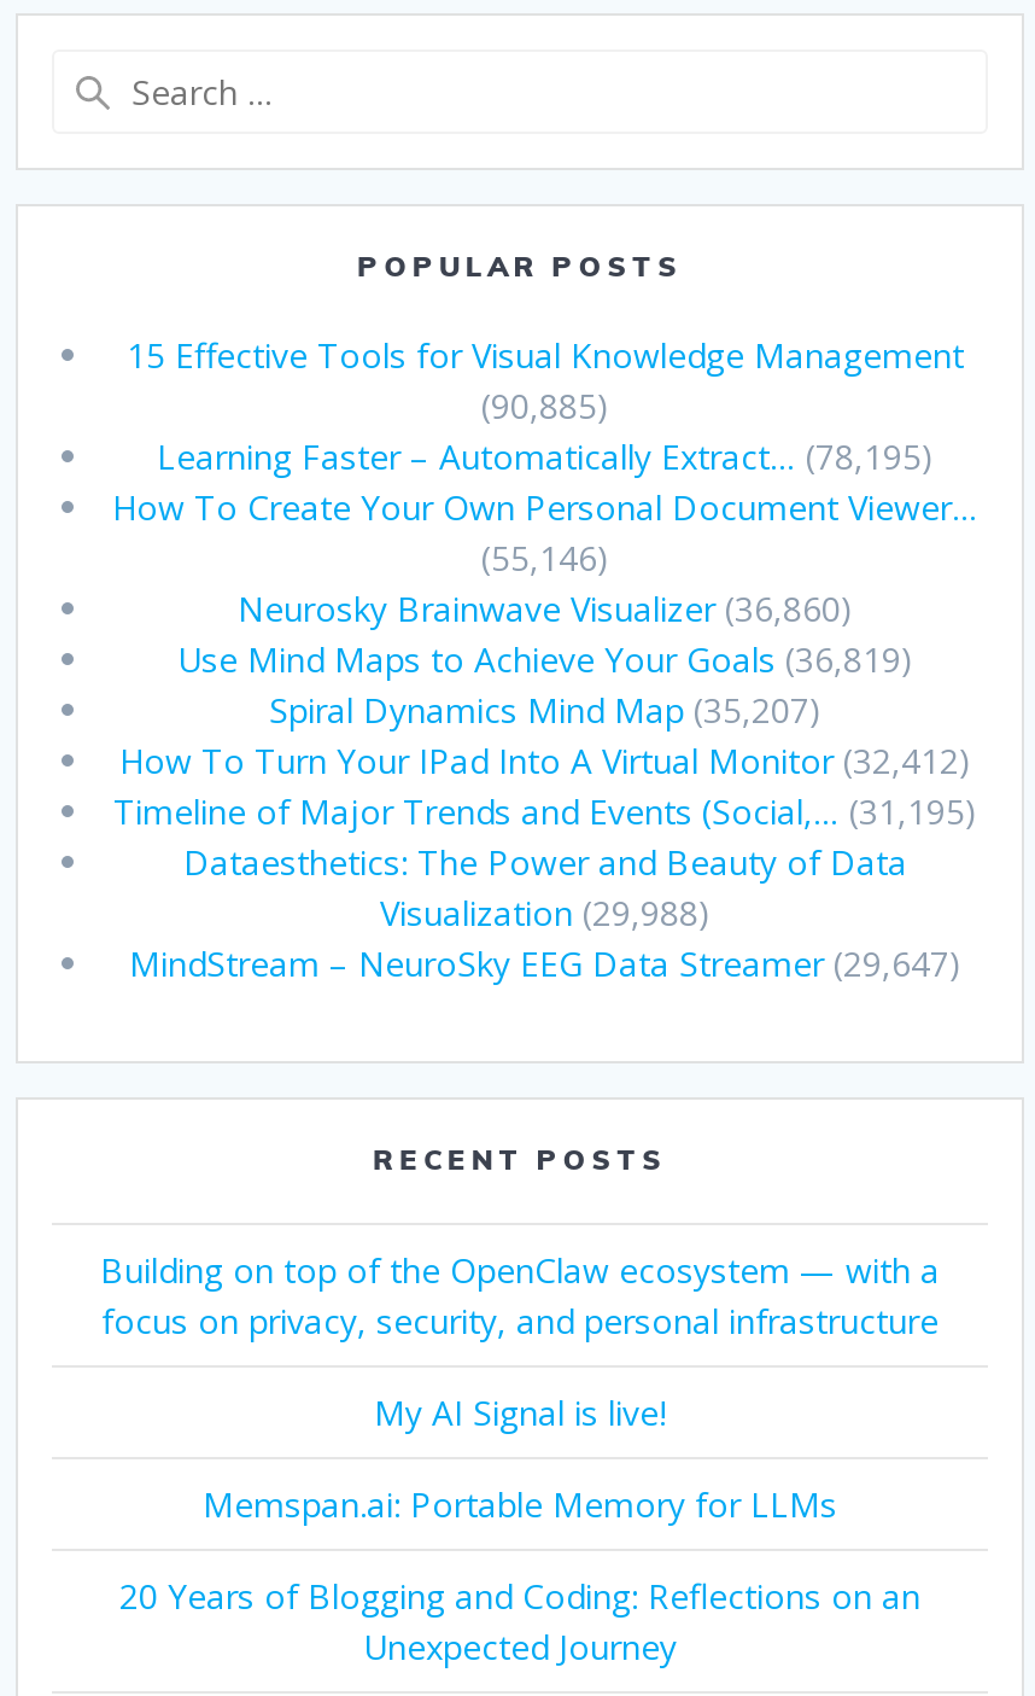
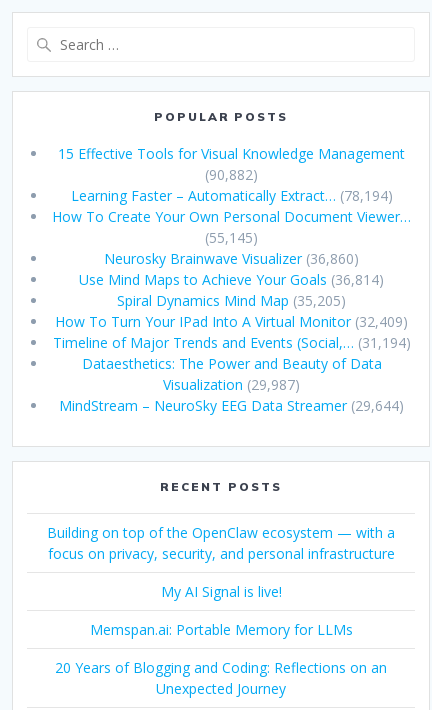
- (90,885)
+ (90,882)

- Learning Faster – Automatically Extract… (78,195)
+ Learning Faster – Automatically Extract… (78,194)

- (55,146)
+ (55,145)

- Use Mind Maps to Achieve Your Goals (36,819)
+ Use Mind Maps to Achieve Your Goals (36,814)

- Spiral Dynamics Mind Map (35,207)
+ Spiral Dynamics Mind Map (35,205)

- How To Turn Your IPad Into A Virtual Monitor (32,412)
+ How To Turn Your IPad Into A Virtual Monitor (32,409)

- Timeline of Major Trends and Events (Social,… (31,195)
+ Timeline of Major Trends and Events (Social,… (31,194)

- Visualization (29,988)
+ Visualization (29,987)

- MindStream – NeuroSky EEG Data Streamer (29,647)
+ MindStream – NeuroSky EEG Data Streamer (29,644)
